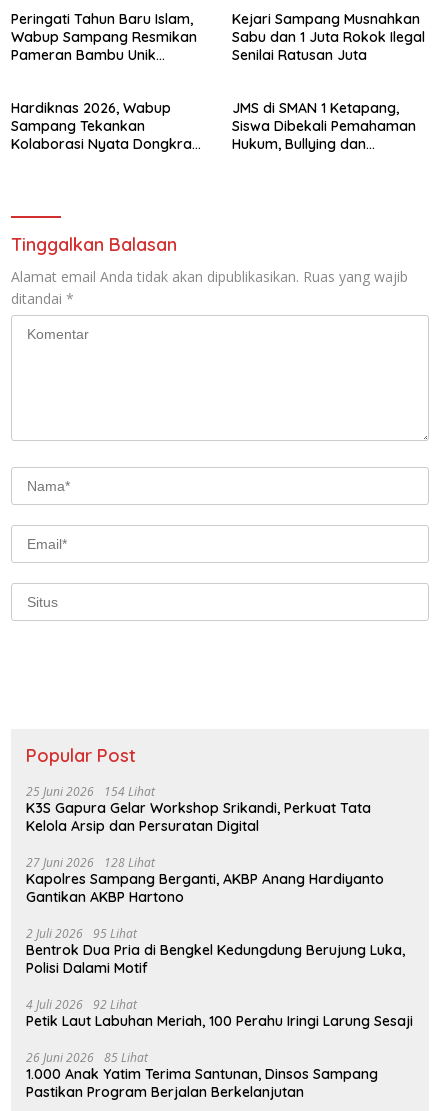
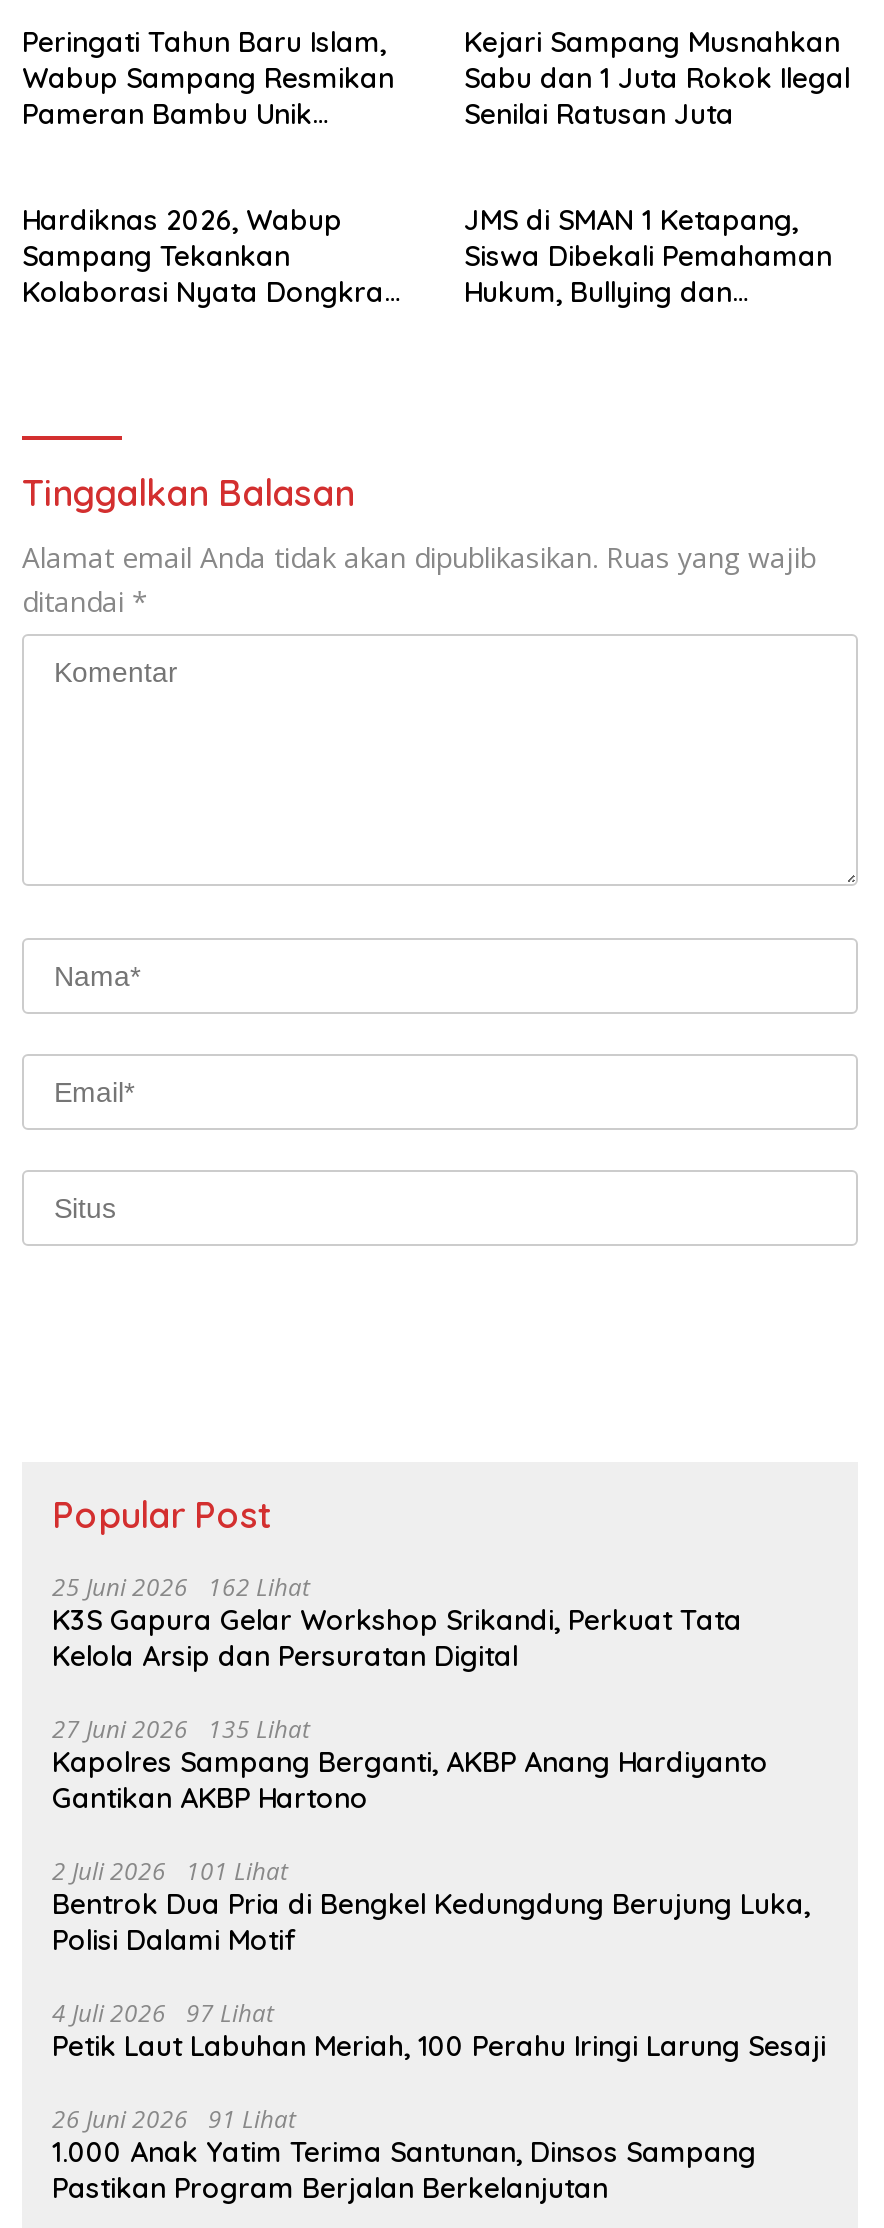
- 25 Juni 2026 154 Lihat
+ 25 Juni 2026 162 Lihat

- 27 Juni 2026 128 Lihat
+ 27 Juni 2026 135 Lihat

- 2 Juli 2026 95 Lihat
+ 2 Juli 2026 101 Lihat

- 4 Juli 2026 92 Lihat
+ 4 Juli 2026 97 Lihat

- 26 Juni 2026 85 Lihat
+ 26 Juni 2026 91 Lihat
